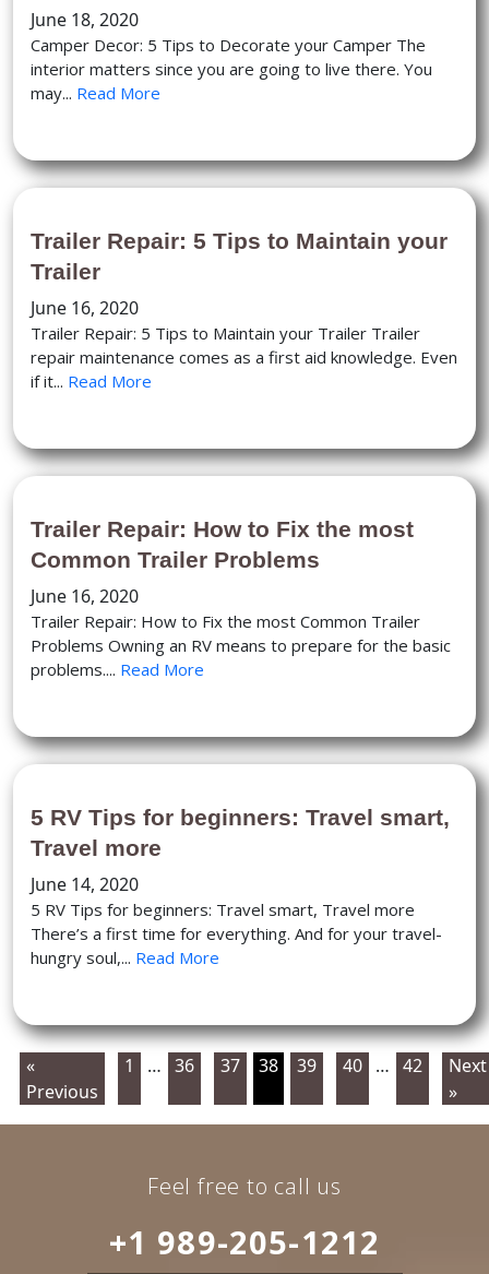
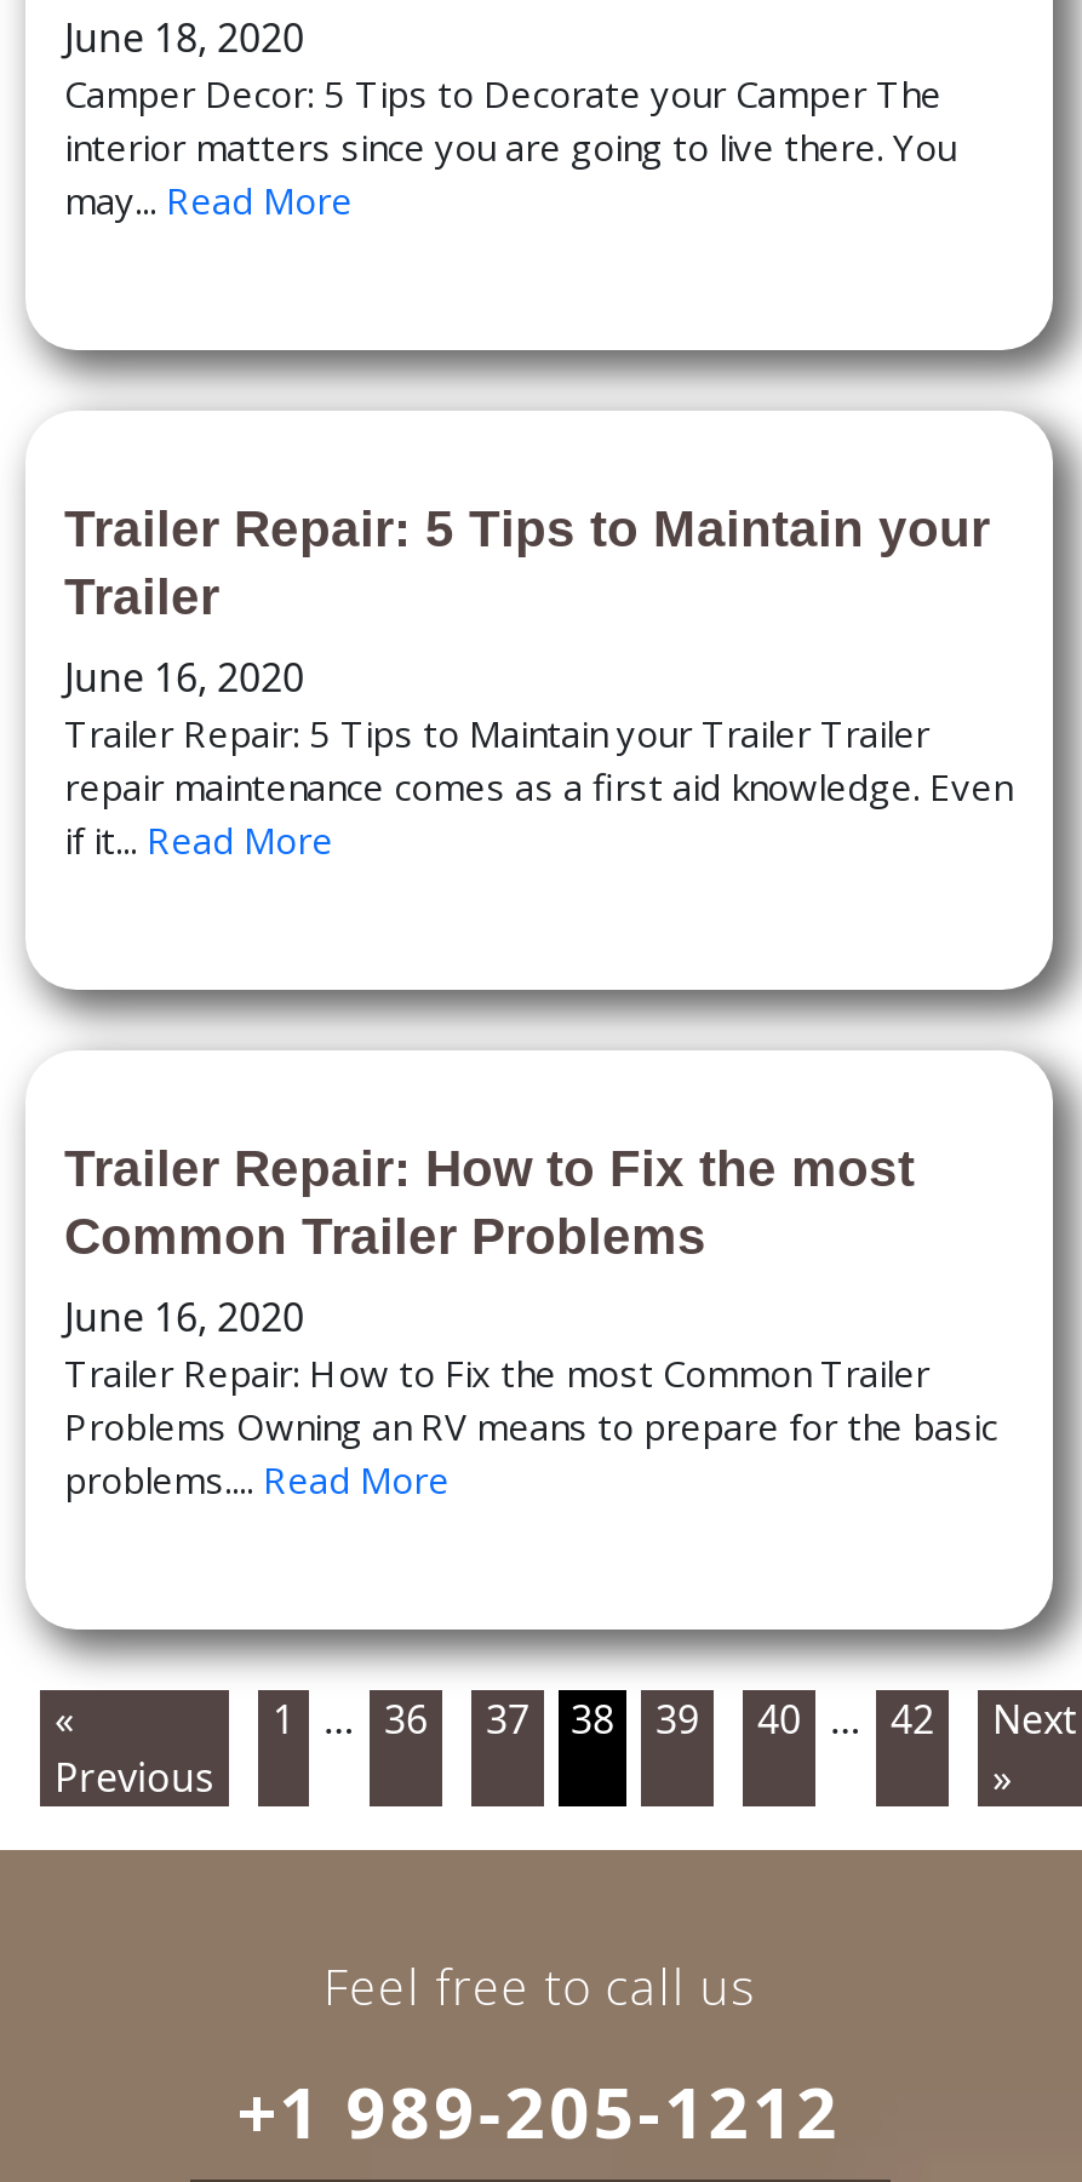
- 5 RV Tips for beginners: Travel smart,
- Travel more
- June 14, 2020
- 5 RV Tips for beginners: Travel smart, Travel more
- There’s a first time for everything. And for your travel-
- hungry soul,... Read More
